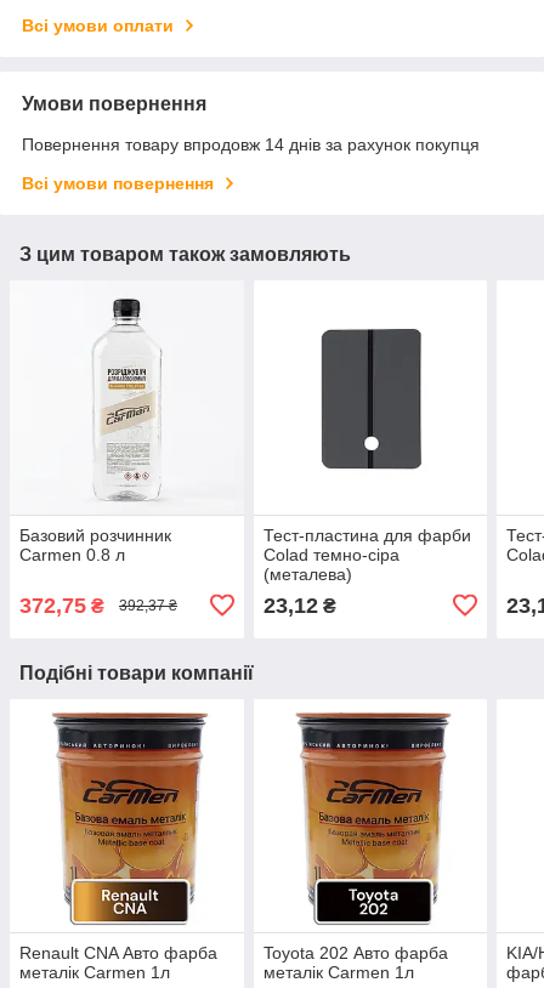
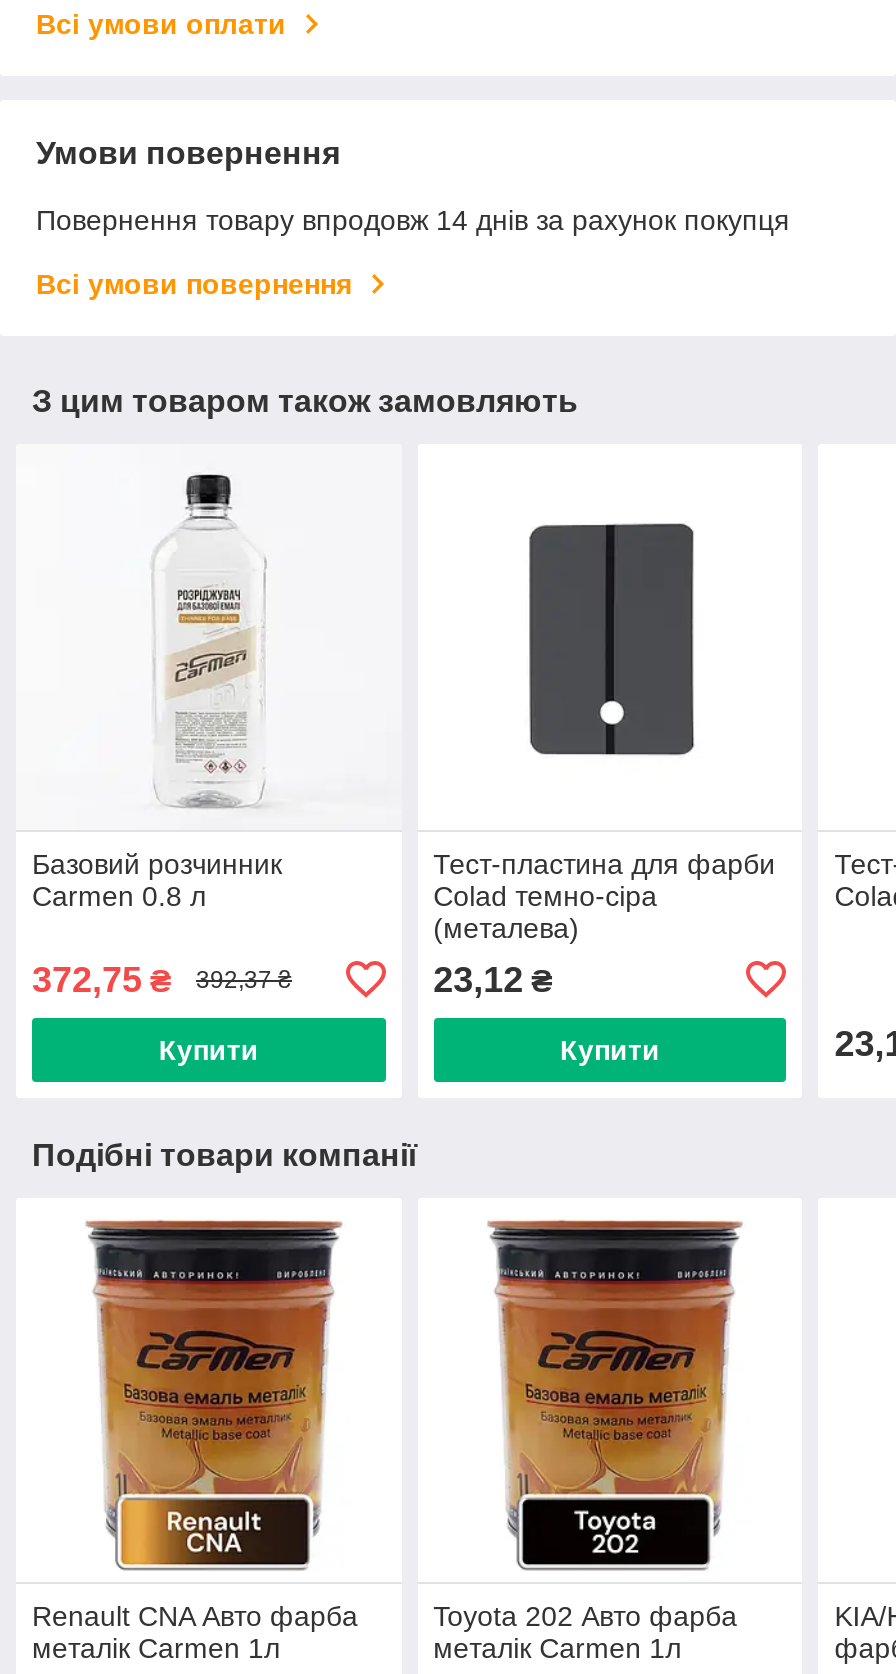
+ Купити

+ Купити
